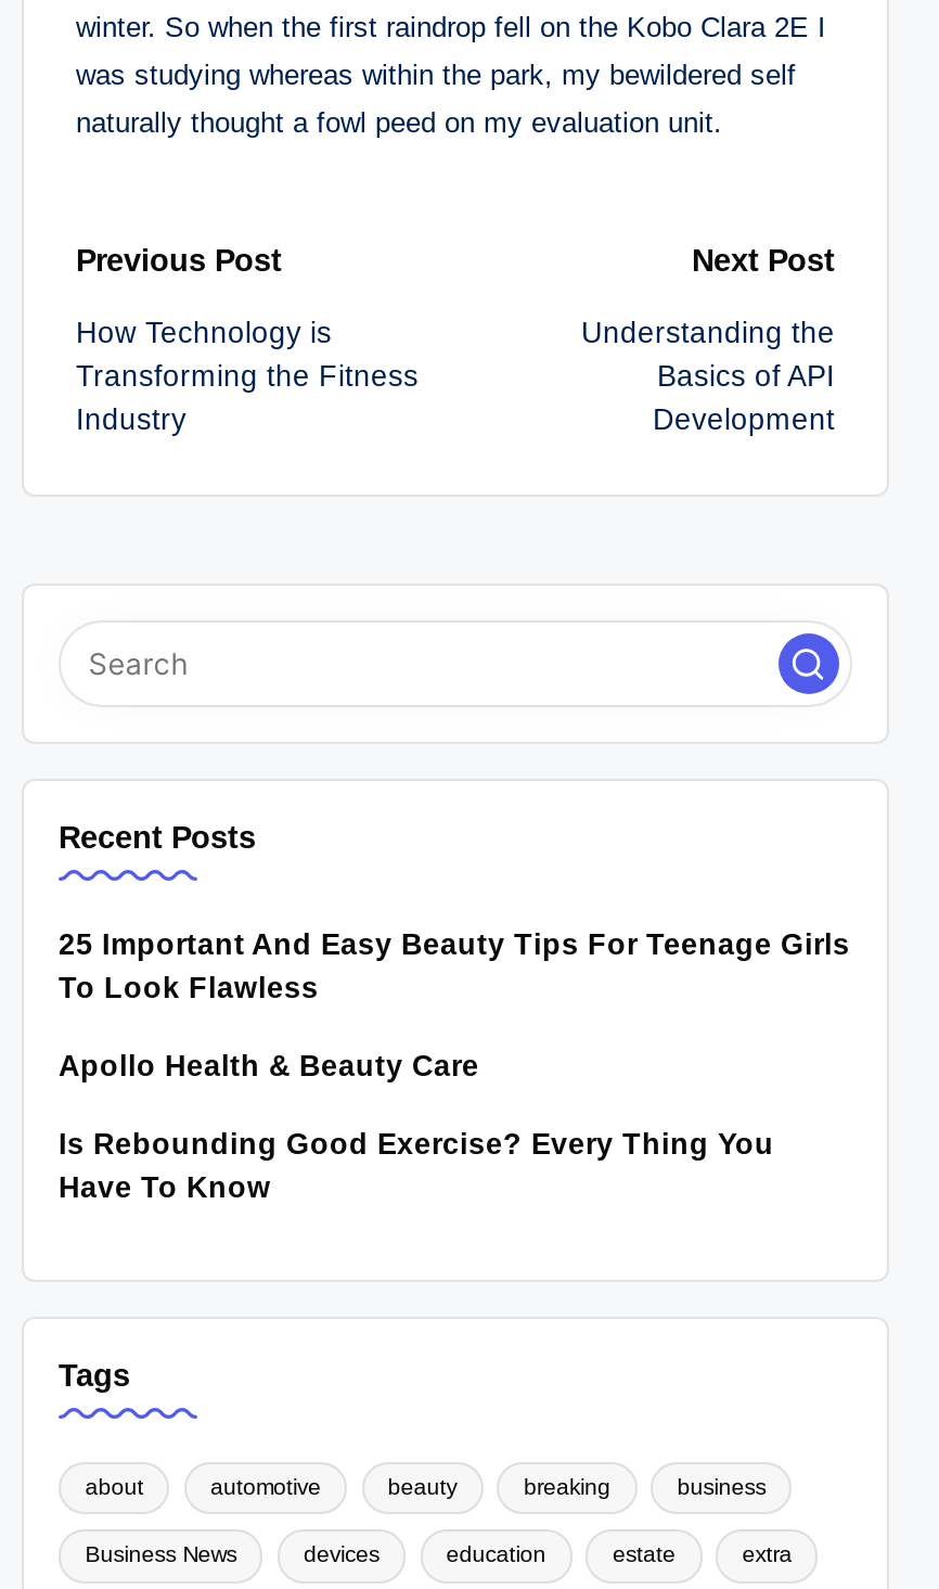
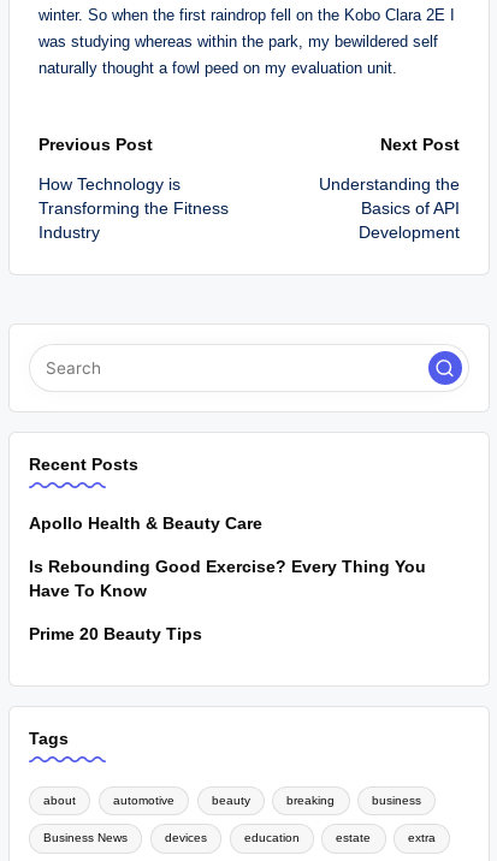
- 25 Important And Easy Beauty Tips For Teenage Girls
- To Look Flawless

moved up: Apollo Health & Beauty Care | Is Rebounding Good Exercise? Every Thing You | Have To Know

+ Prime 20 Beauty Tips
